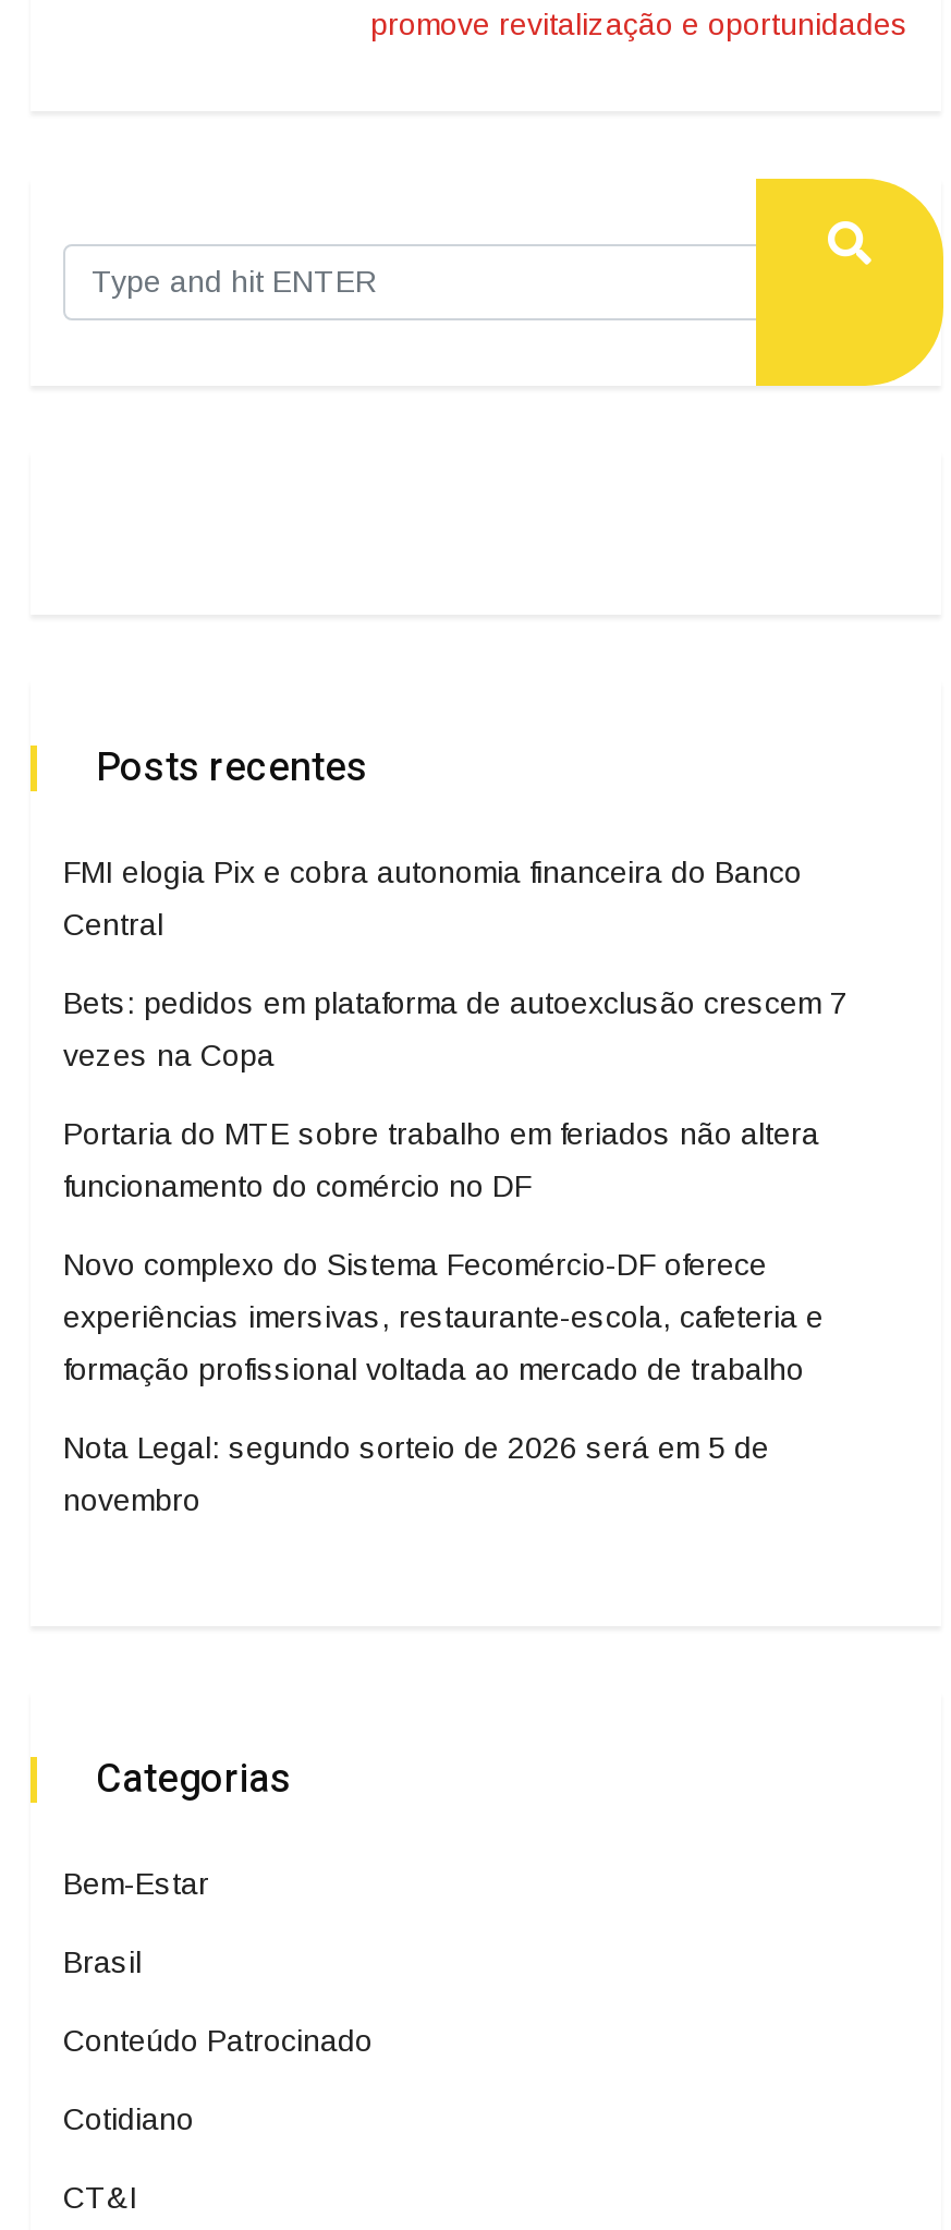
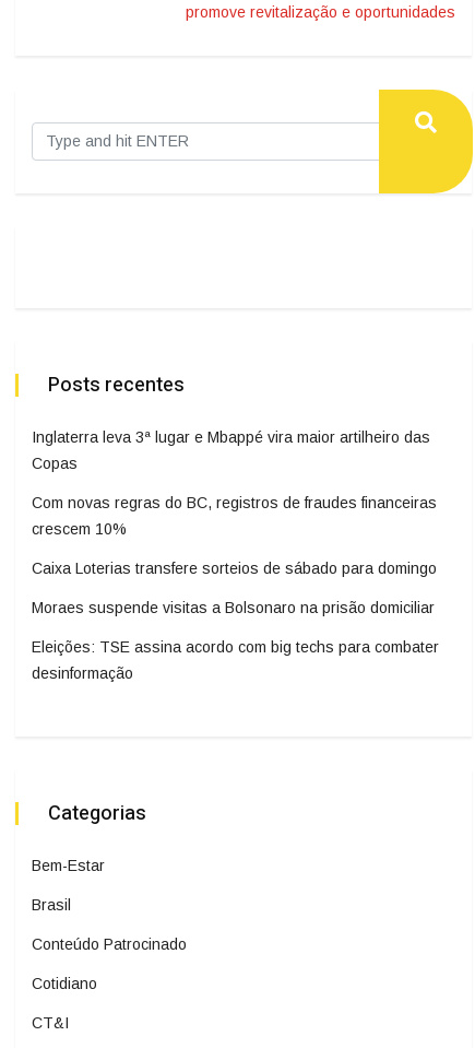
- FMI elogia Pix e cobra autonomia financeira do Banco
- Central
- Bets: pedidos em plataforma de autoexclusão crescem 7
- vezes na Copa
- Portaria do MTE sobre trabalho em feriados não altera
- funcionamento do comércio no DF
- Novo complexo do Sistema Fecomércio-DF oferece
- experiências imersivas, restaurante-escola, cafeteria e
- formação profissional voltada ao mercado de trabalho
- Nota Legal: segundo sorteio de 2026 será em 5 de
- novembro
+ Inglaterra leva 3ª lugar e Mbappé vira maior artilheiro das
+ Copas
+ Com novas regras do BC, registros de fraudes financeiras
+ crescem 10%
+ Caixa Loterias transfere sorteios de sábado para domingo
+ Moraes suspende visitas a Bolsonaro na prisão domiciliar
+ Eleições: TSE assina acordo com big techs para combater
+ desinformação
